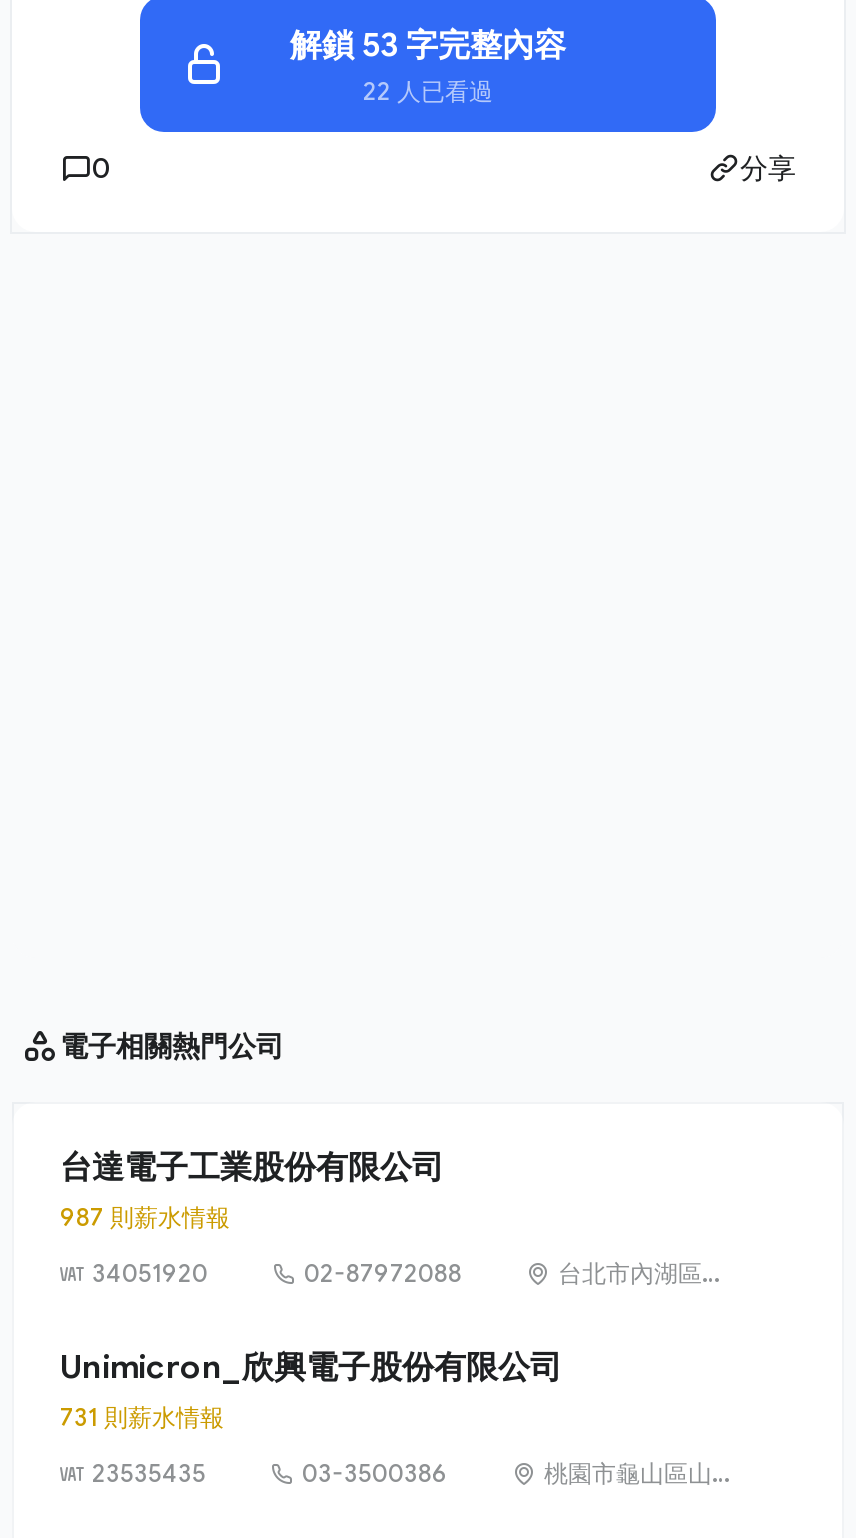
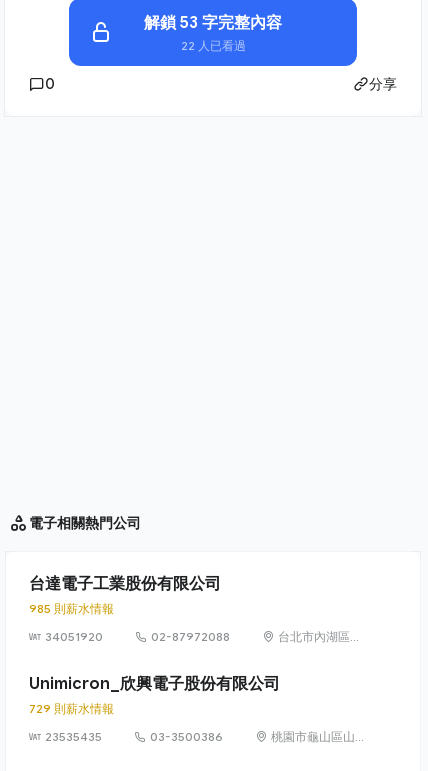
- 987 則薪水情報
+ 985 則薪水情報

- 731 則薪水情報
+ 729 則薪水情報
